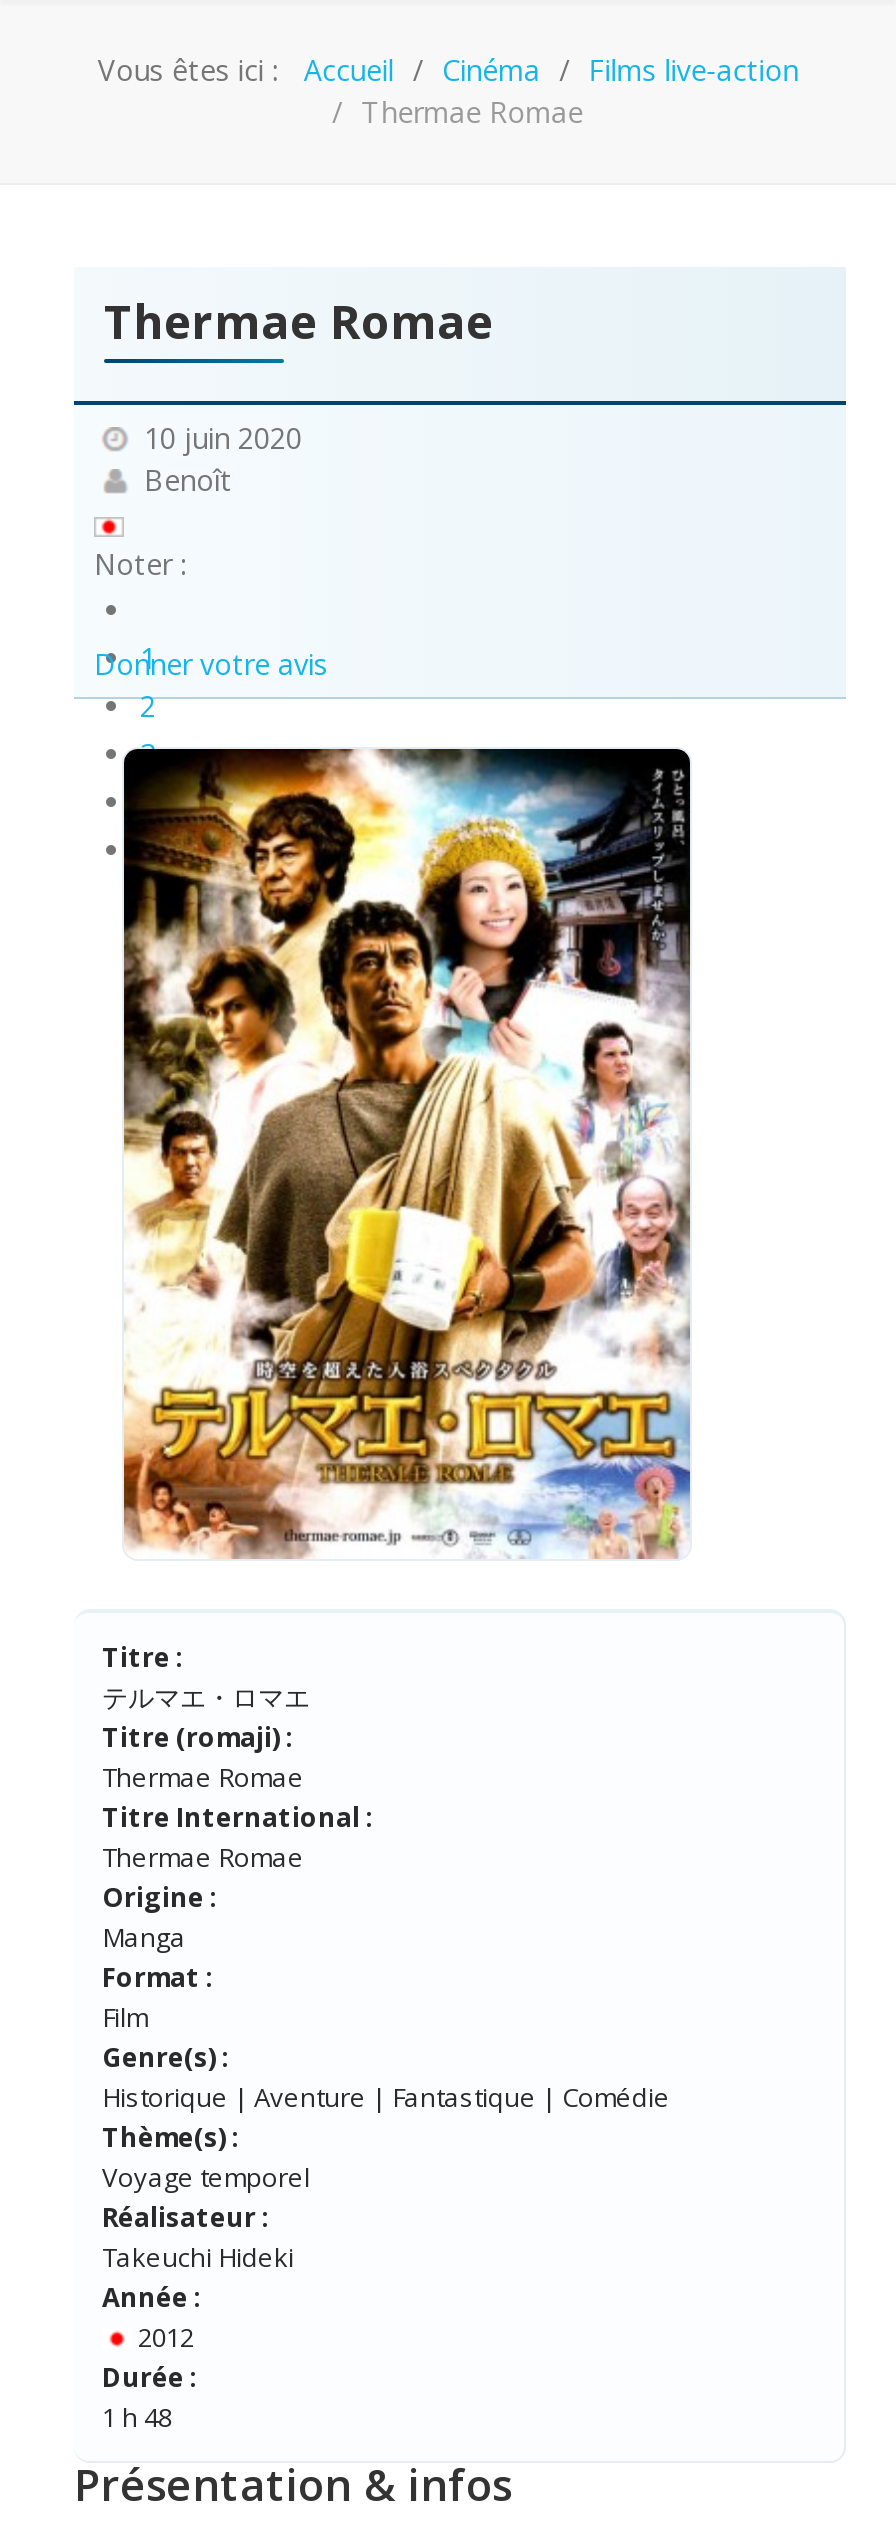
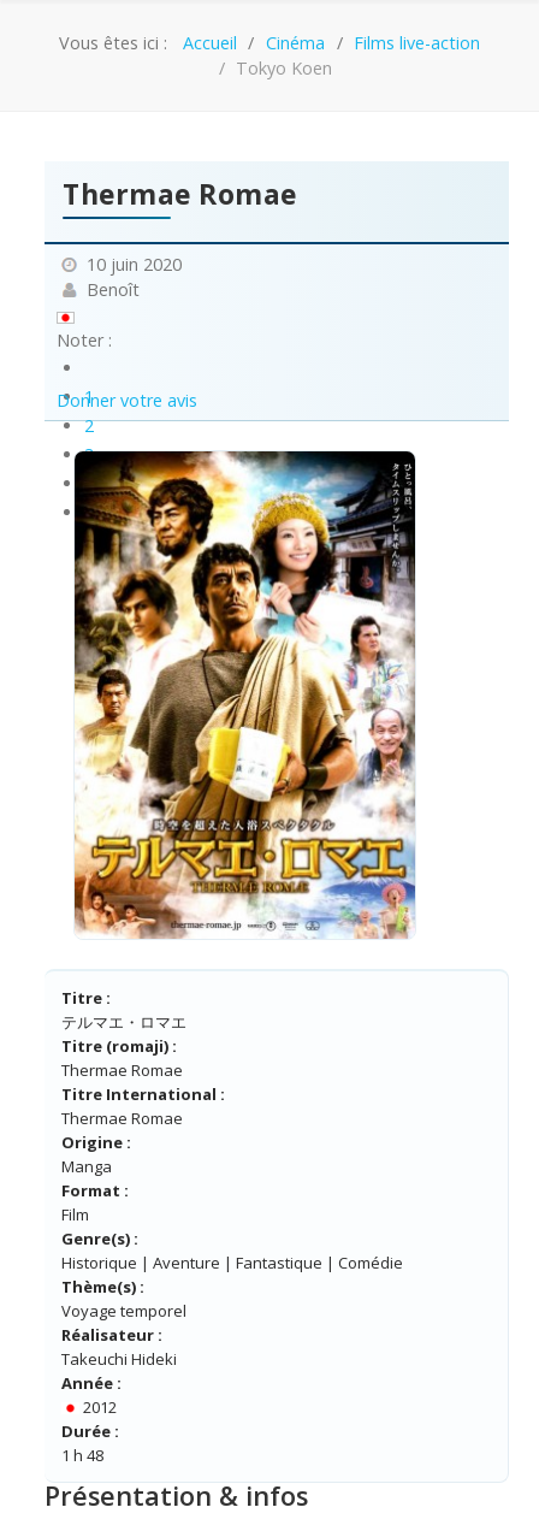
- Thermae Romae
+ Tokyo Koen
